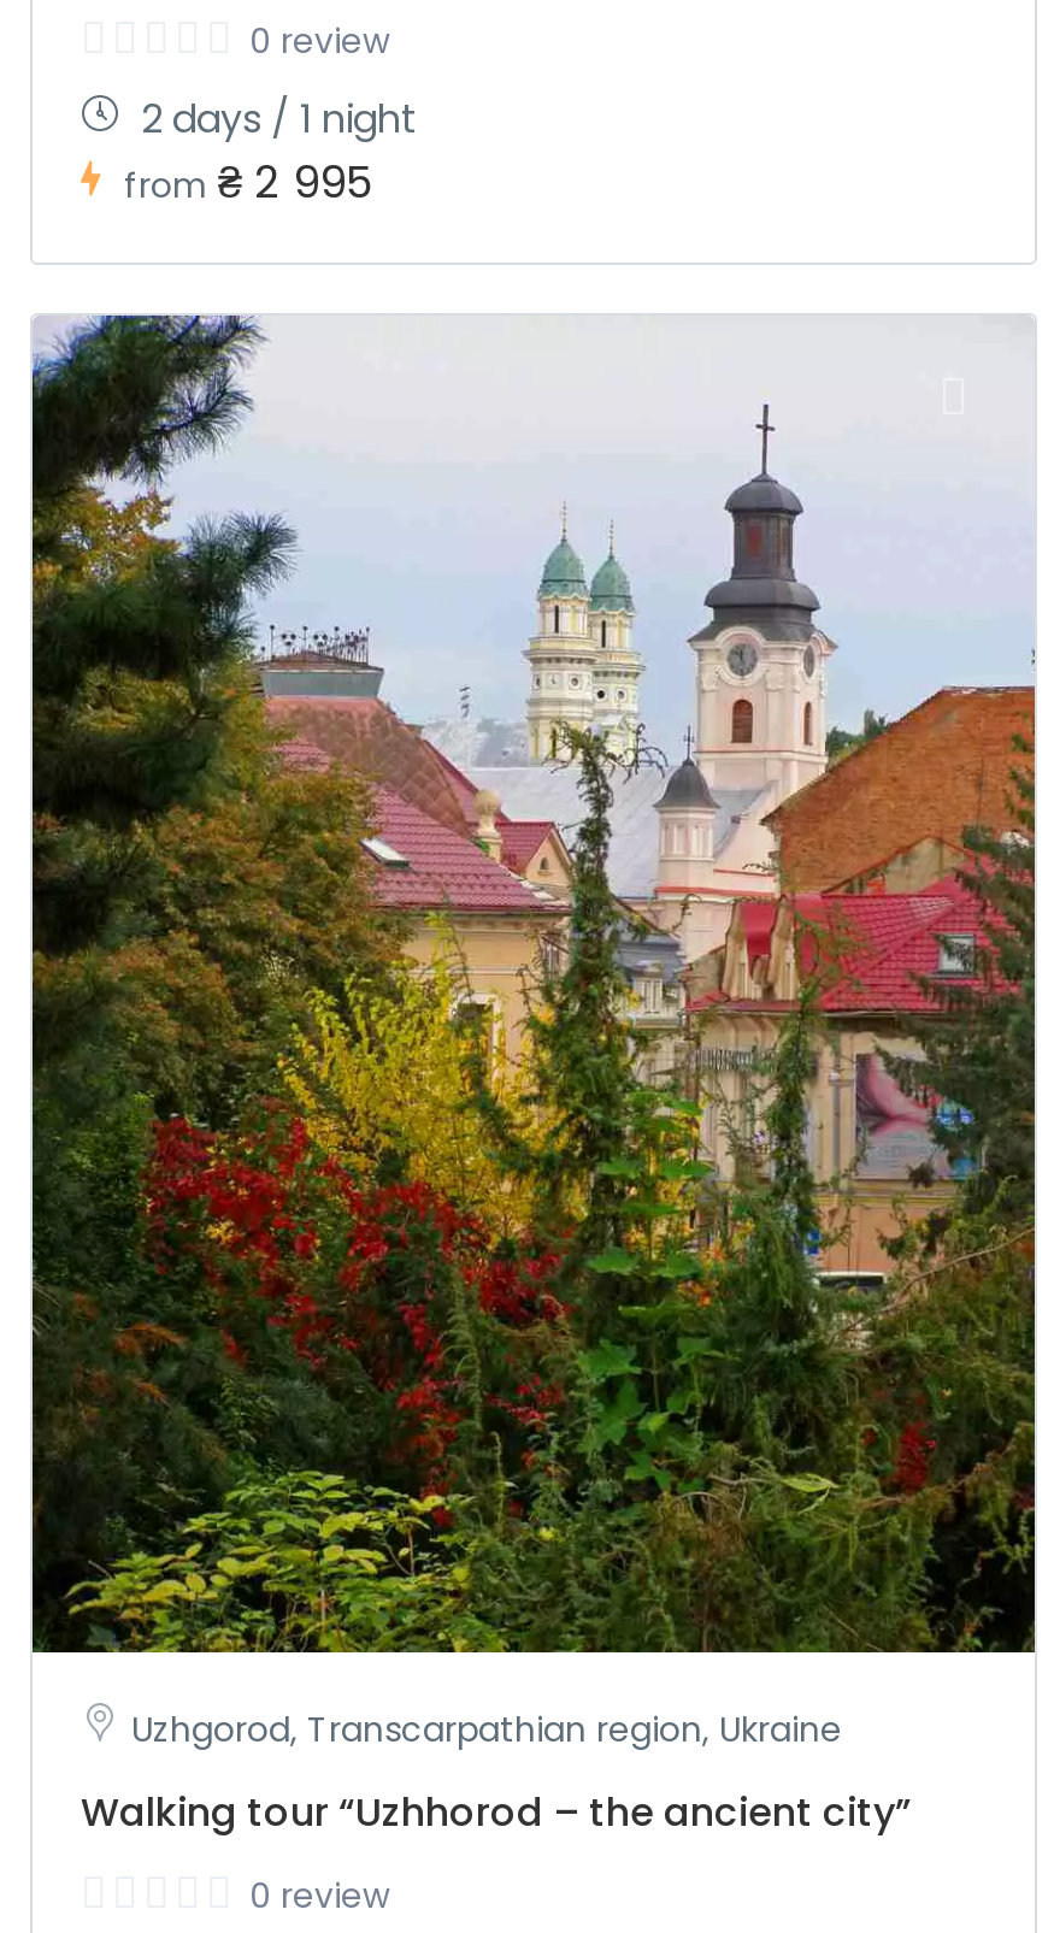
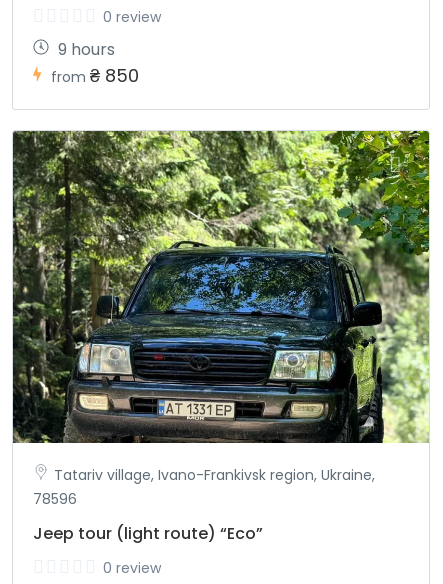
- 2 days / 1 night
- from ₴ 2 995
+ 9 hours
+ from ₴ 850

- [image]
- Uzhgorod, Transcarpathian region, Ukraine
+ [image]
+ Tatariv village, Ivano-Frankivsk region, Ukraine,
+ 78596

- Walking tour “Uzhhorod – the ancient city”
+ Jeep tour (light route) “Eco”
